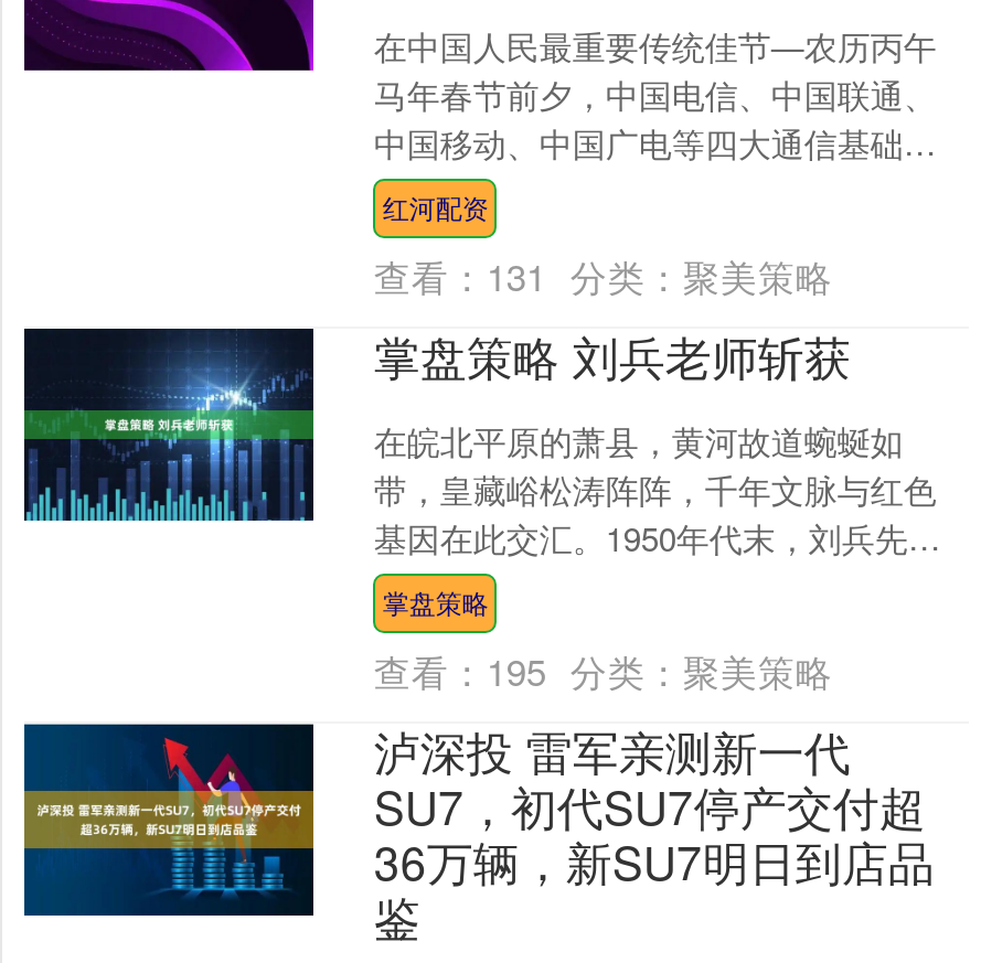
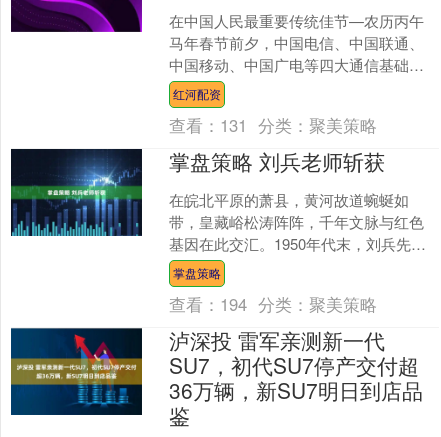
- 查看：195 分类：聚美策略
+ 查看：194 分类：聚美策略
